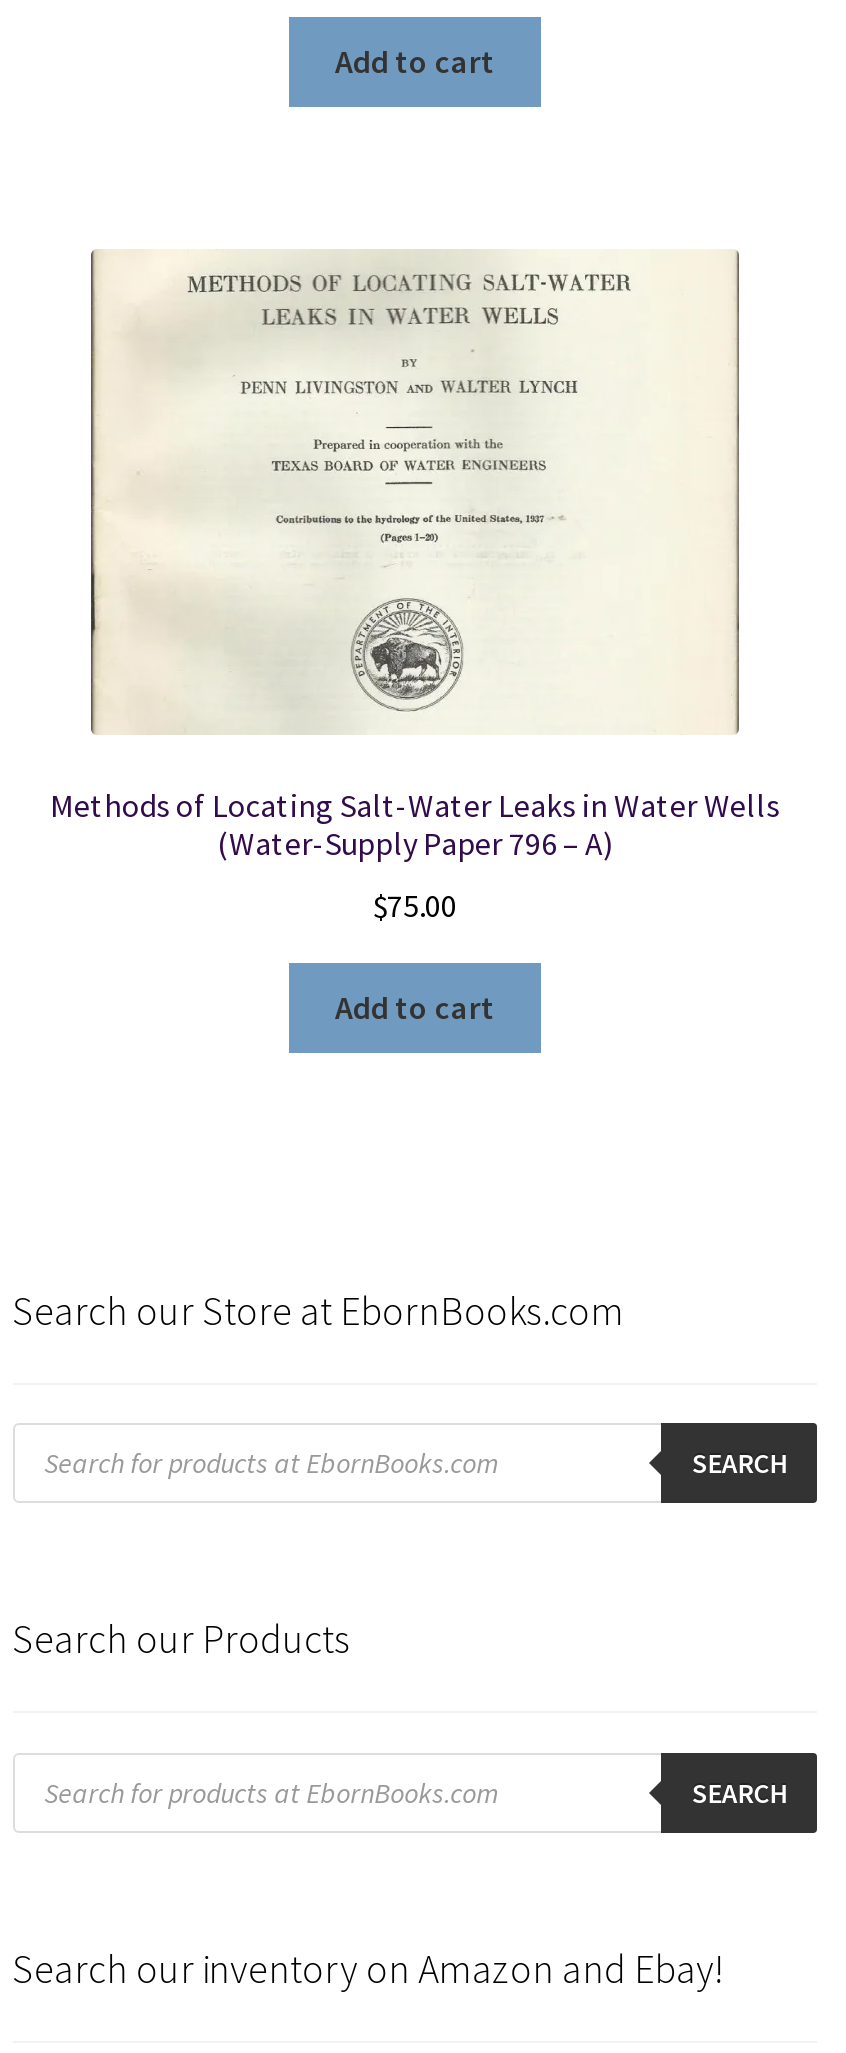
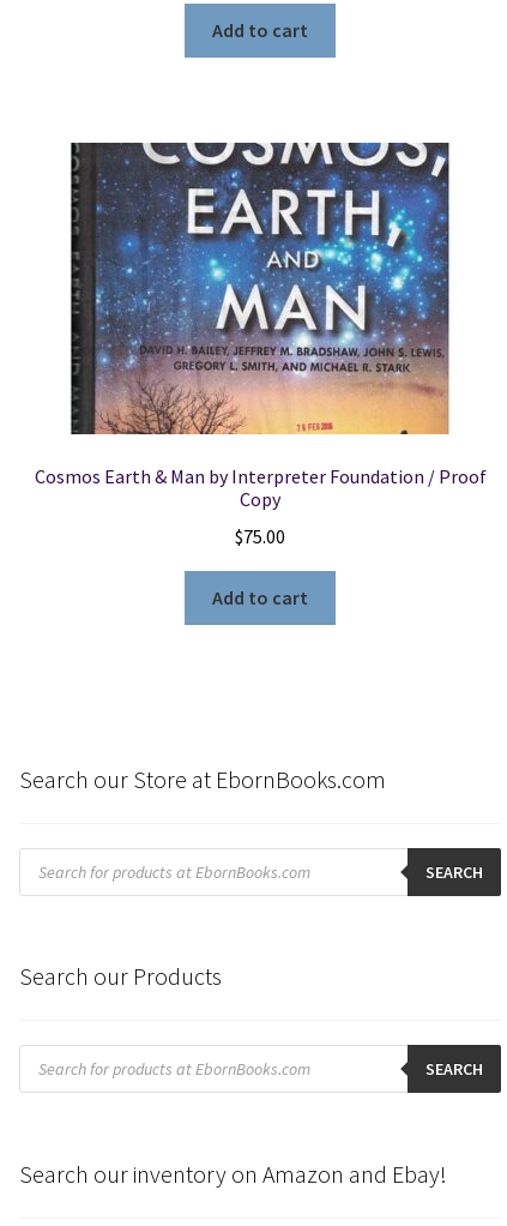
- [image]
- Methods of Locating Salt-Water Leaks in Water Wells
- (Water-Supply Paper 796 – A)
+ [image]
+ Cosmos Earth & Man by Interpreter Foundation / Proof
+ Copy
